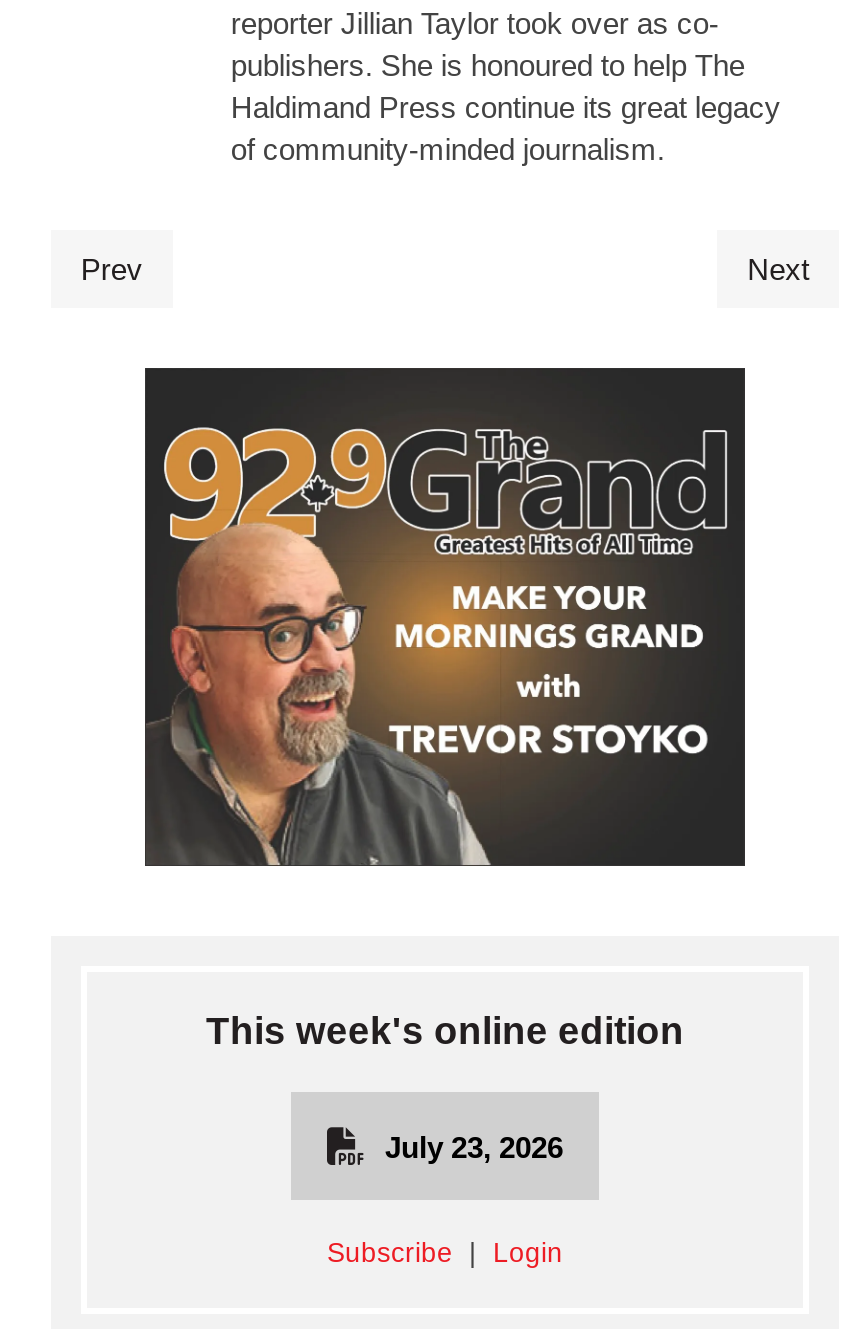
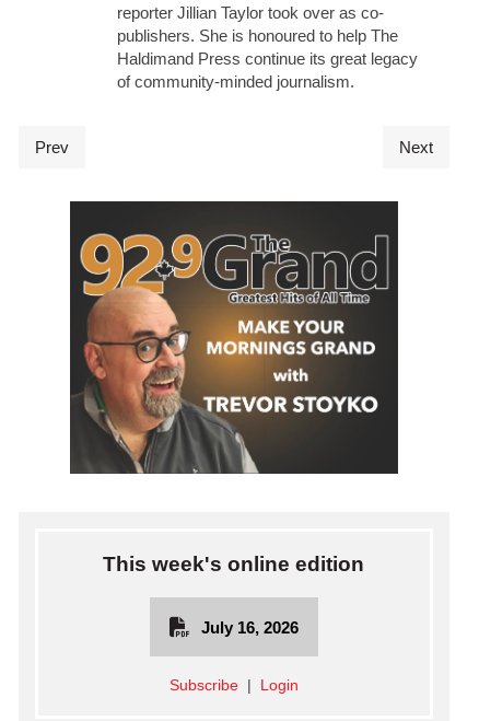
- July 23, 2026
+ July 16, 2026
